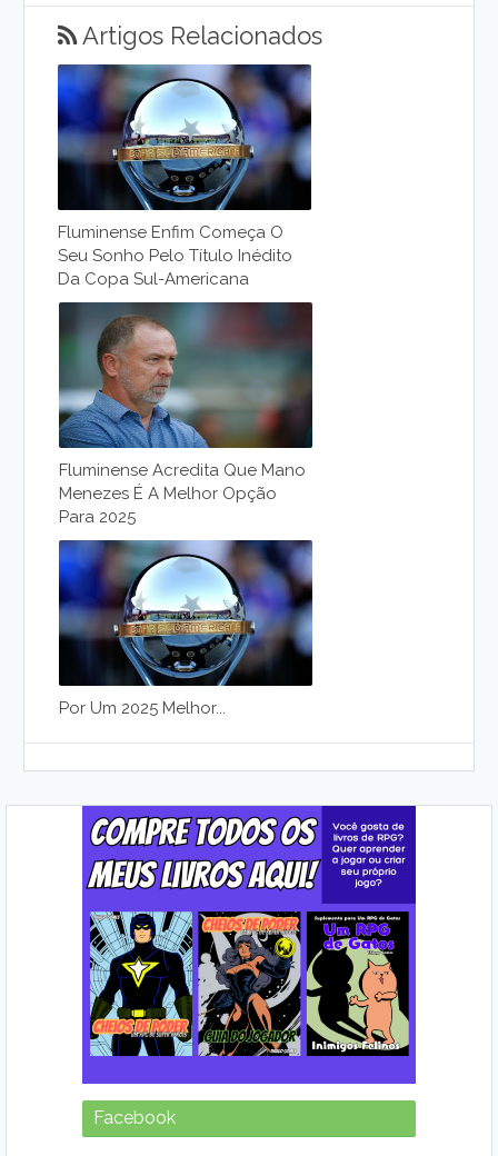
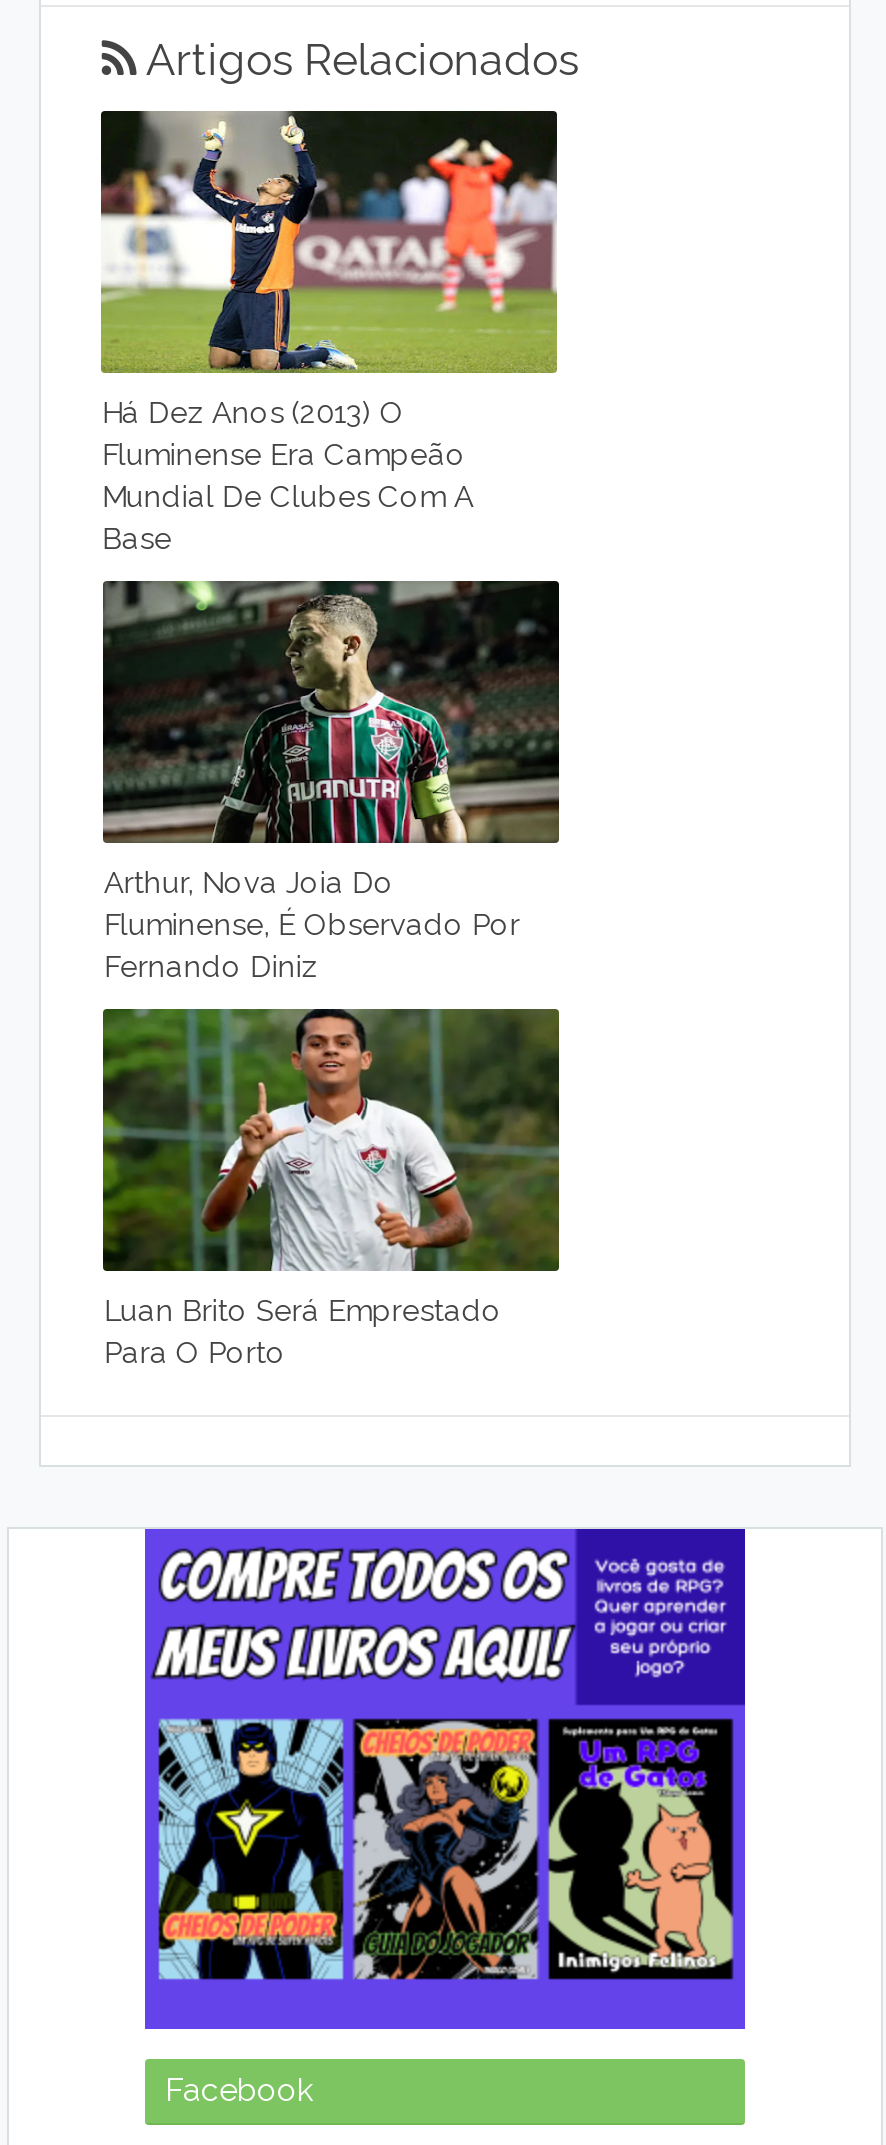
- [image]
- Fluminense Enfim Começa O
- Seu Sonho Pelo Título Inédito
- Da Copa Sul-Americana
+ [image]
+ Há Dez Anos (2013) O
+ Fluminense Era Campeão
+ Mundial De Clubes Com A
+ Base

- [image]
- Fluminense Acredita Que Mano
- Menezes É A Melhor Opção
- Para 2025
+ [image]
+ Arthur, Nova Joia Do
+ Fluminense, É Observado Por
+ Fernando Diniz

- [image]
- Por Um 2025 Melhor...
+ [image]
+ Luan Brito Será Emprestado
+ Para O Porto
